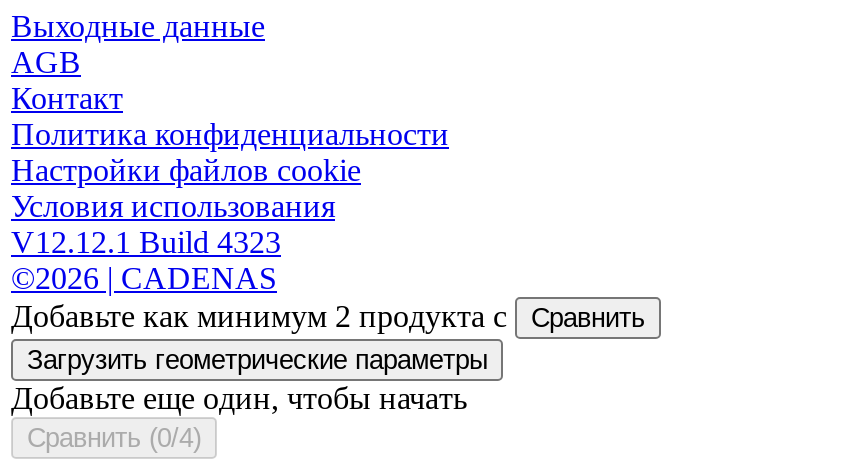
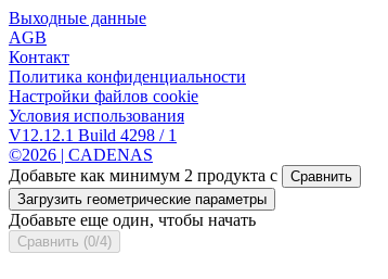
- V12.12.1 Build 4323
+ V12.12.1 Build 4298 / 1
